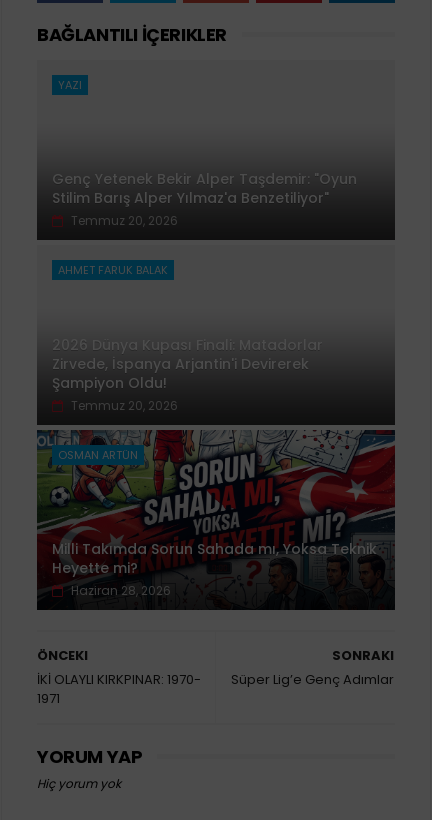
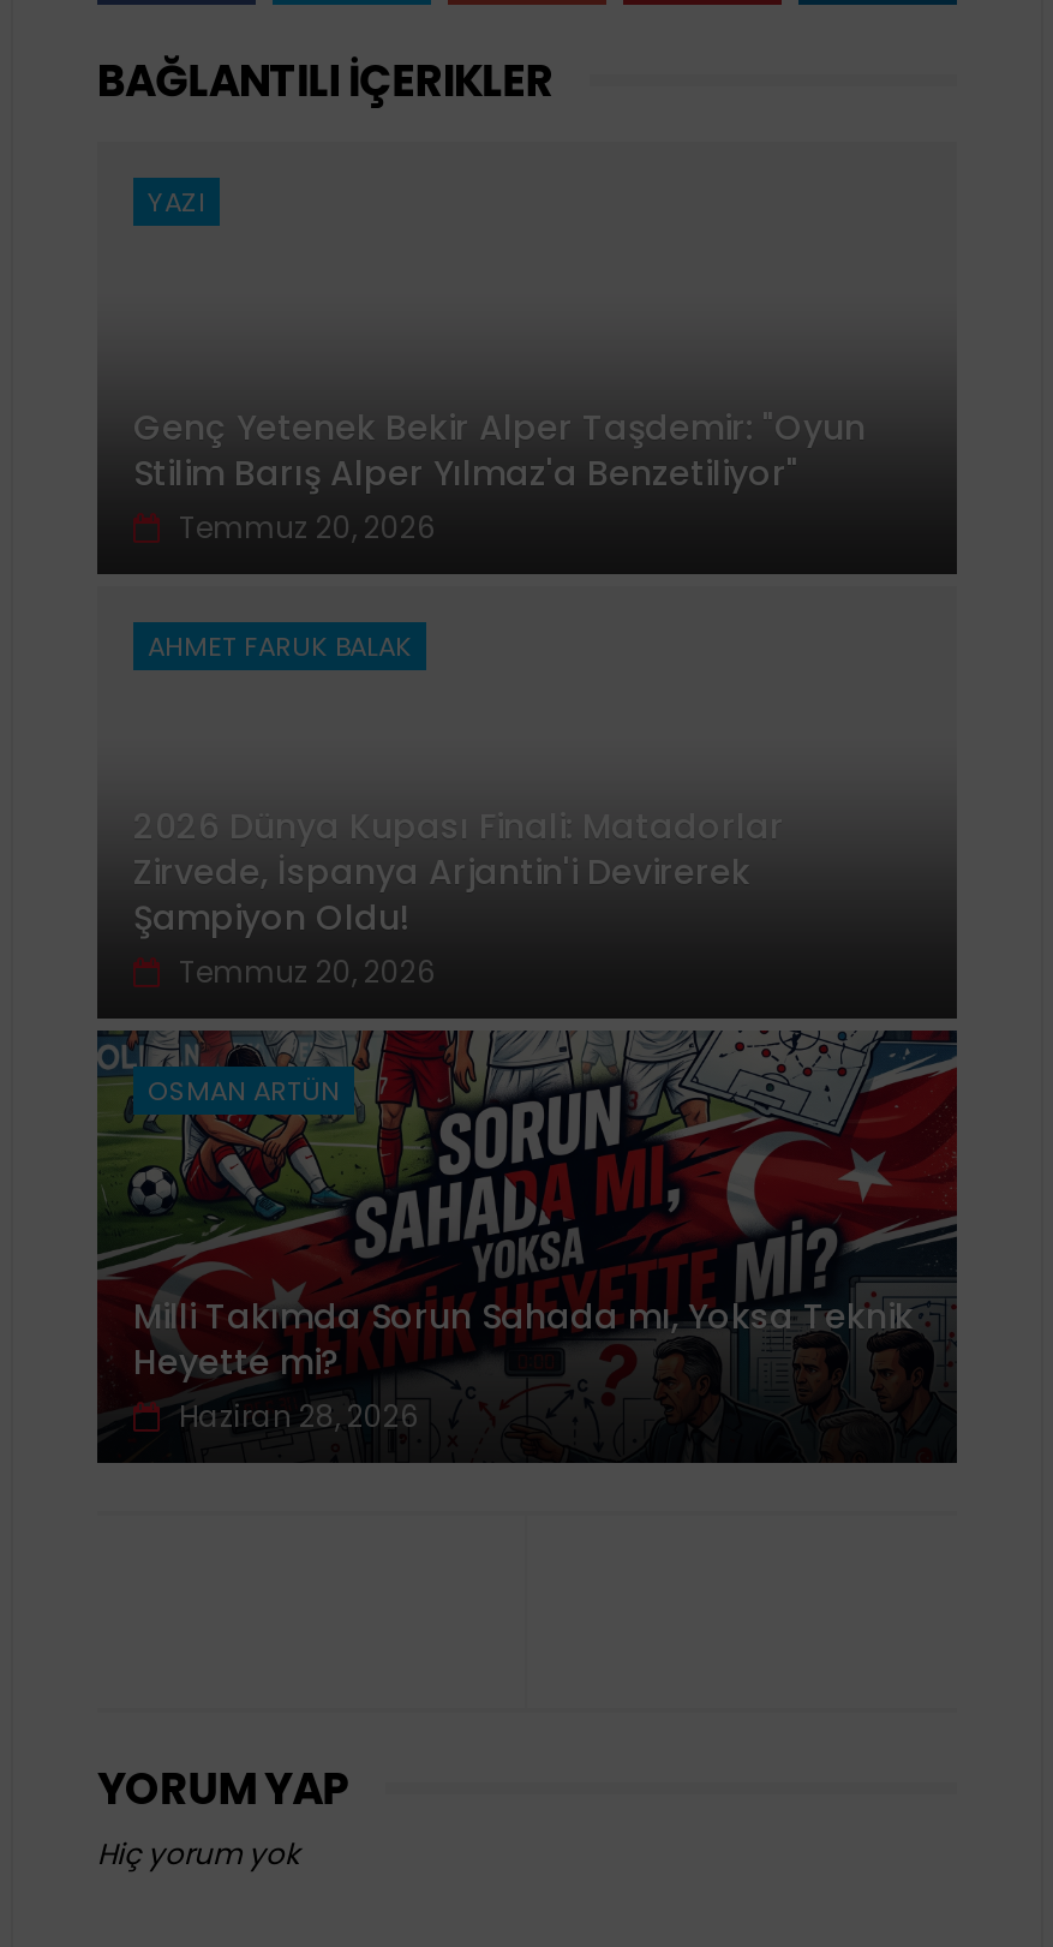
- ÖNCEKI
- İKİ OLAYLI KIRKPINAR: 1970-
- 1971

- SONRAKI
- Süper Lig’e Genç Adımlar
